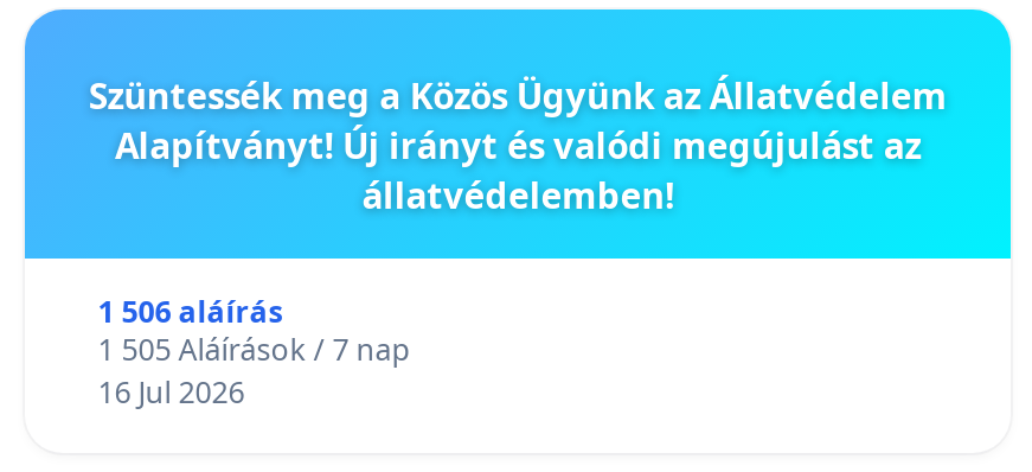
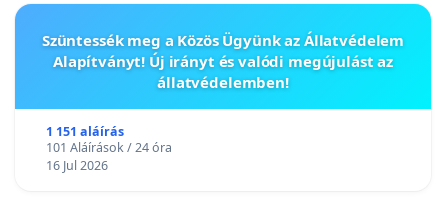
- 1 506 aláírás
+ 1 151 aláírás

- 1 505 Aláírások / 7 nap
+ 101 Aláírások / 24 óra
